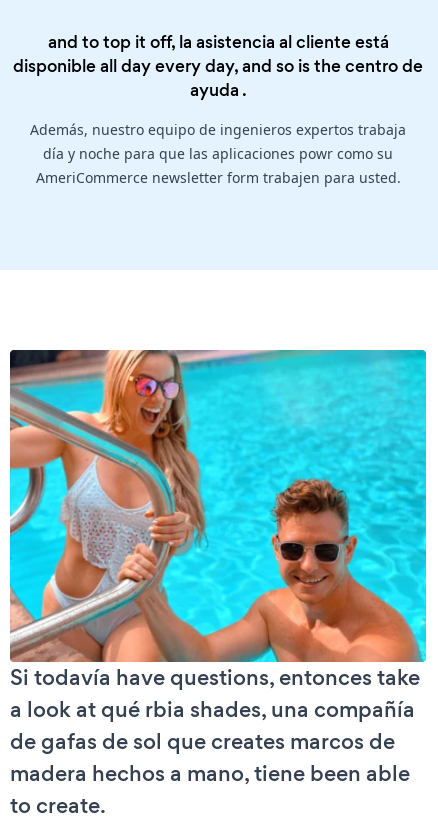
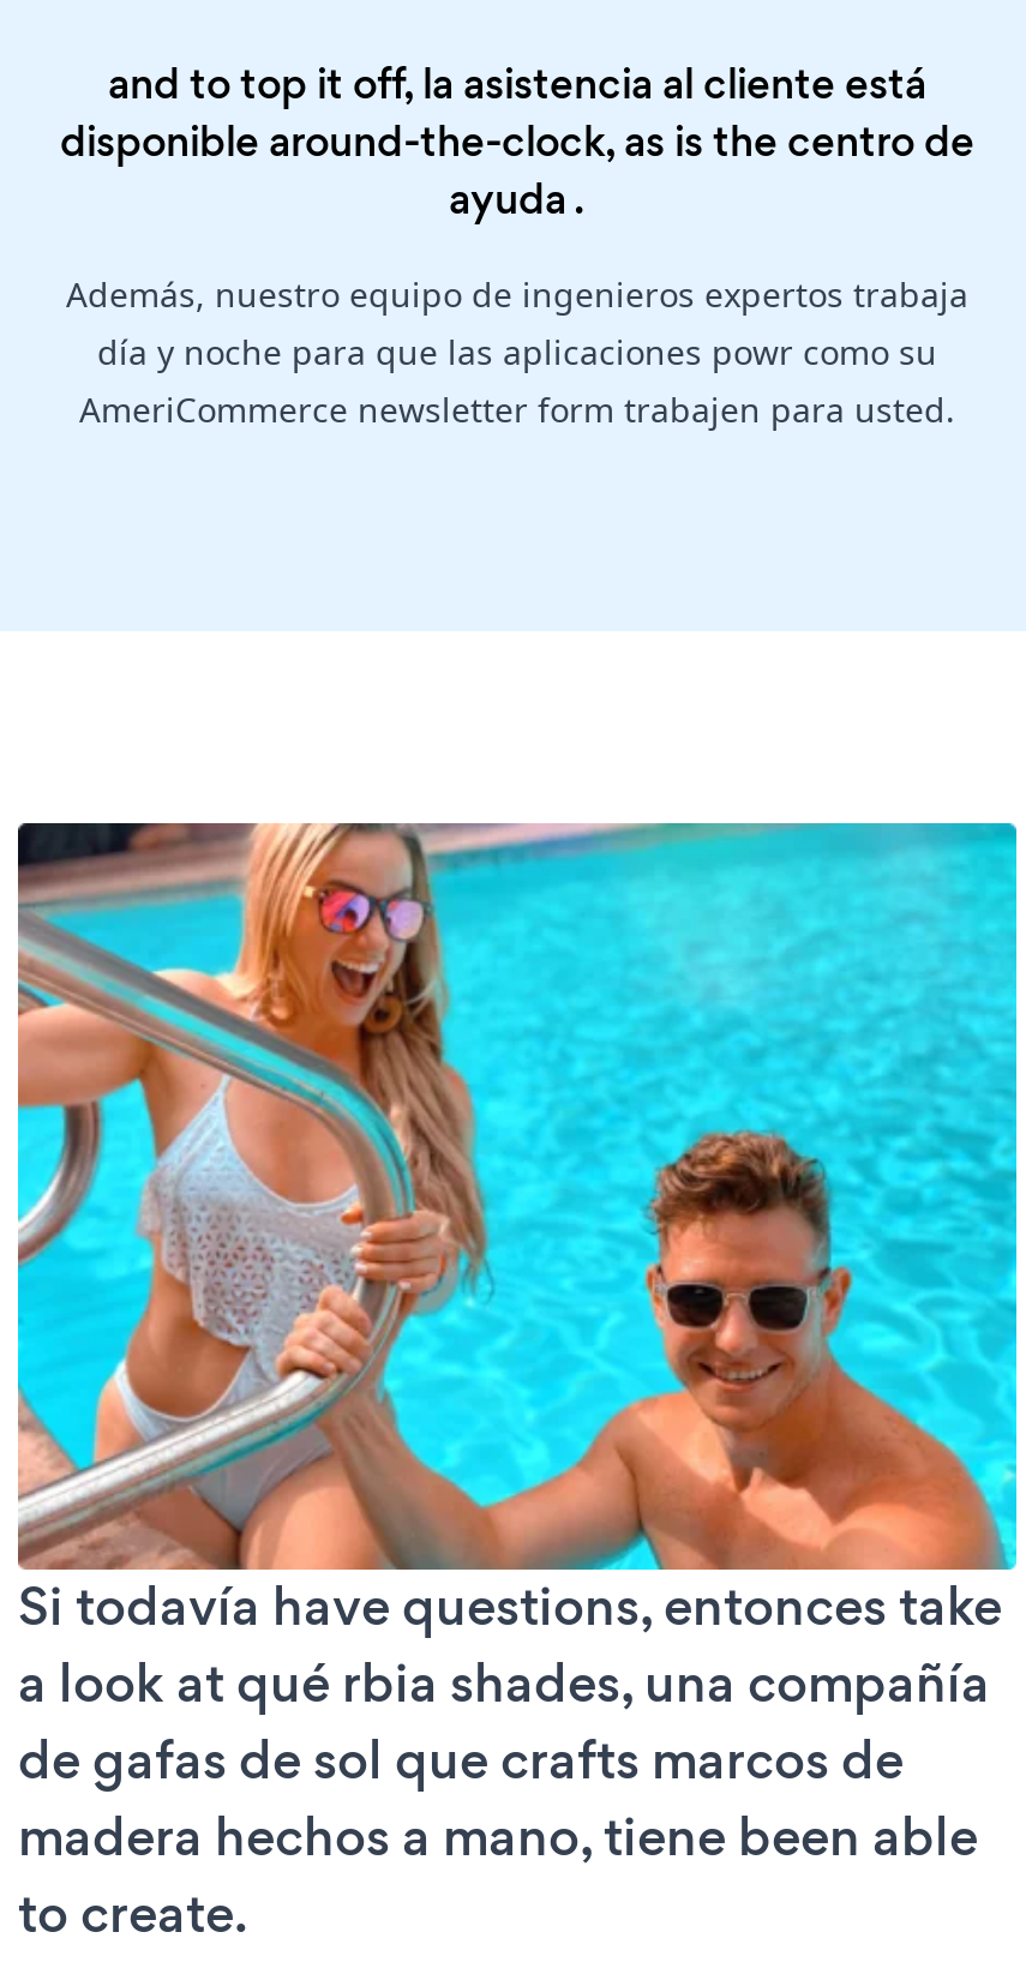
- disponible all day every day, and so is the centro de
+ disponible around-the-clock, as is the centro de

- de gafas de sol que creates marcos de
+ de gafas de sol que crafts marcos de
